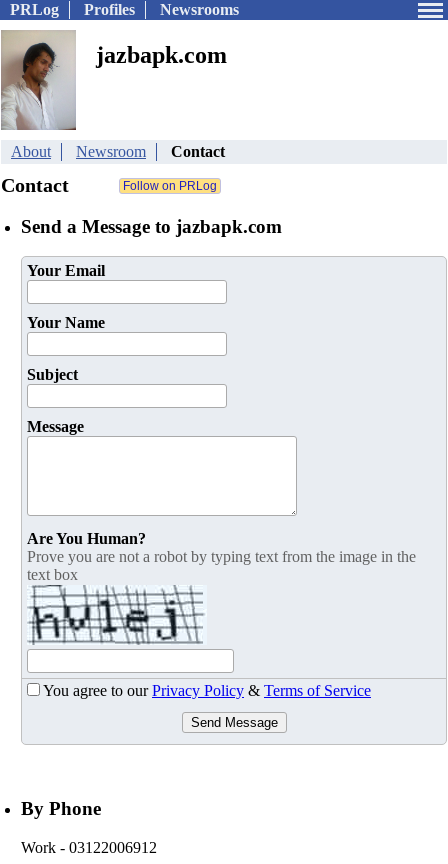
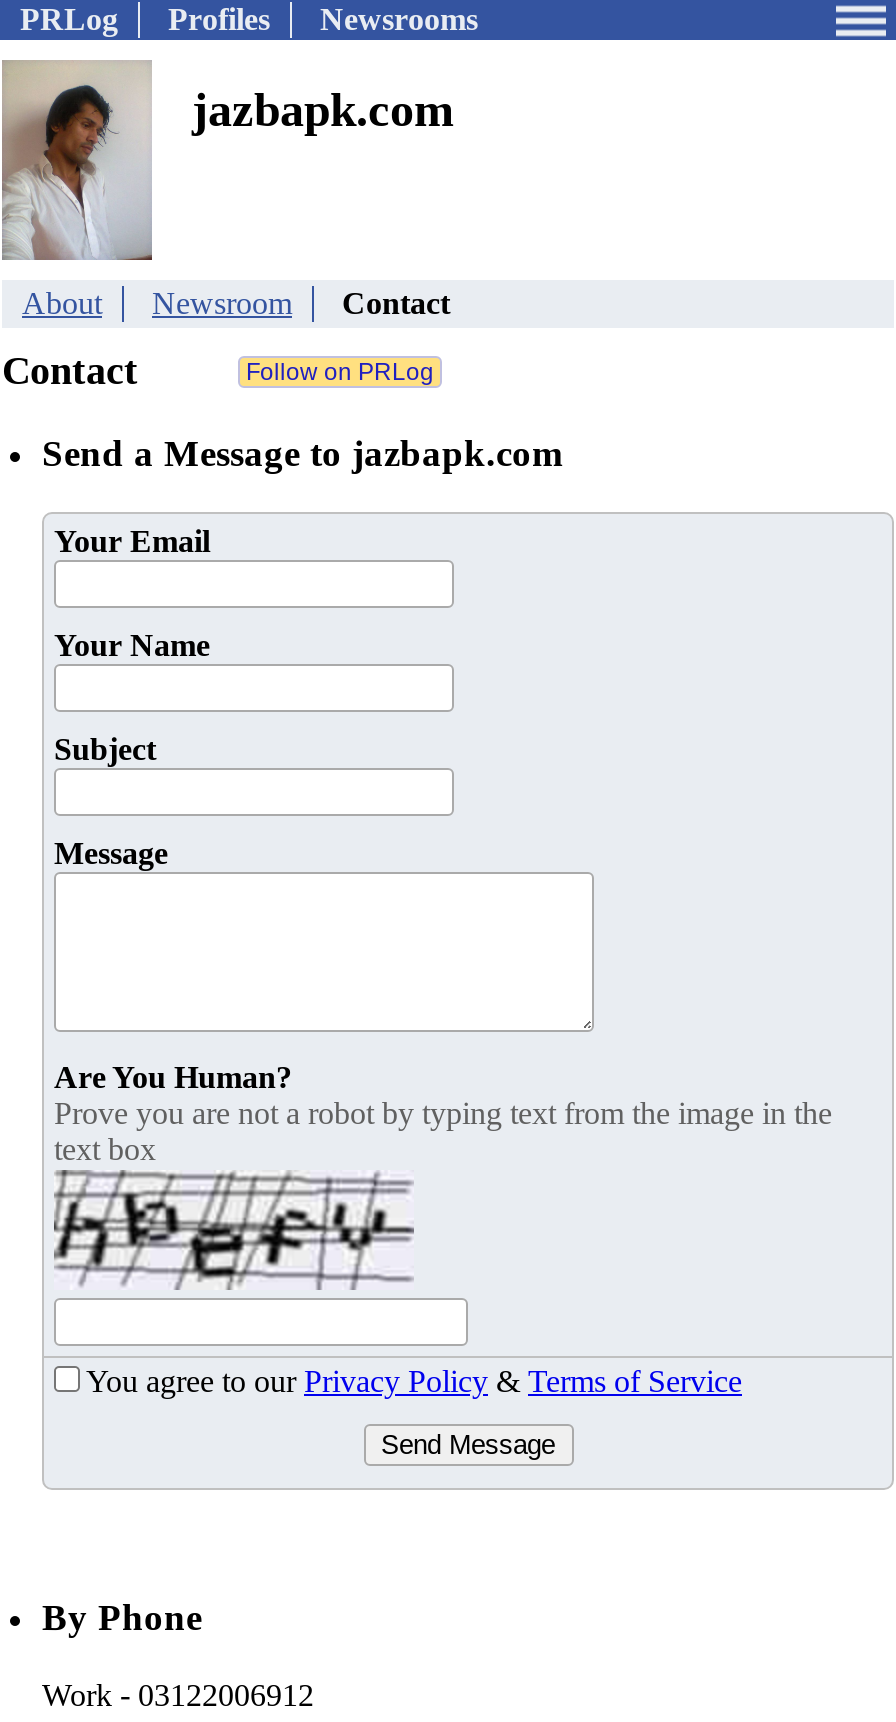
- [image]
+ [image]
